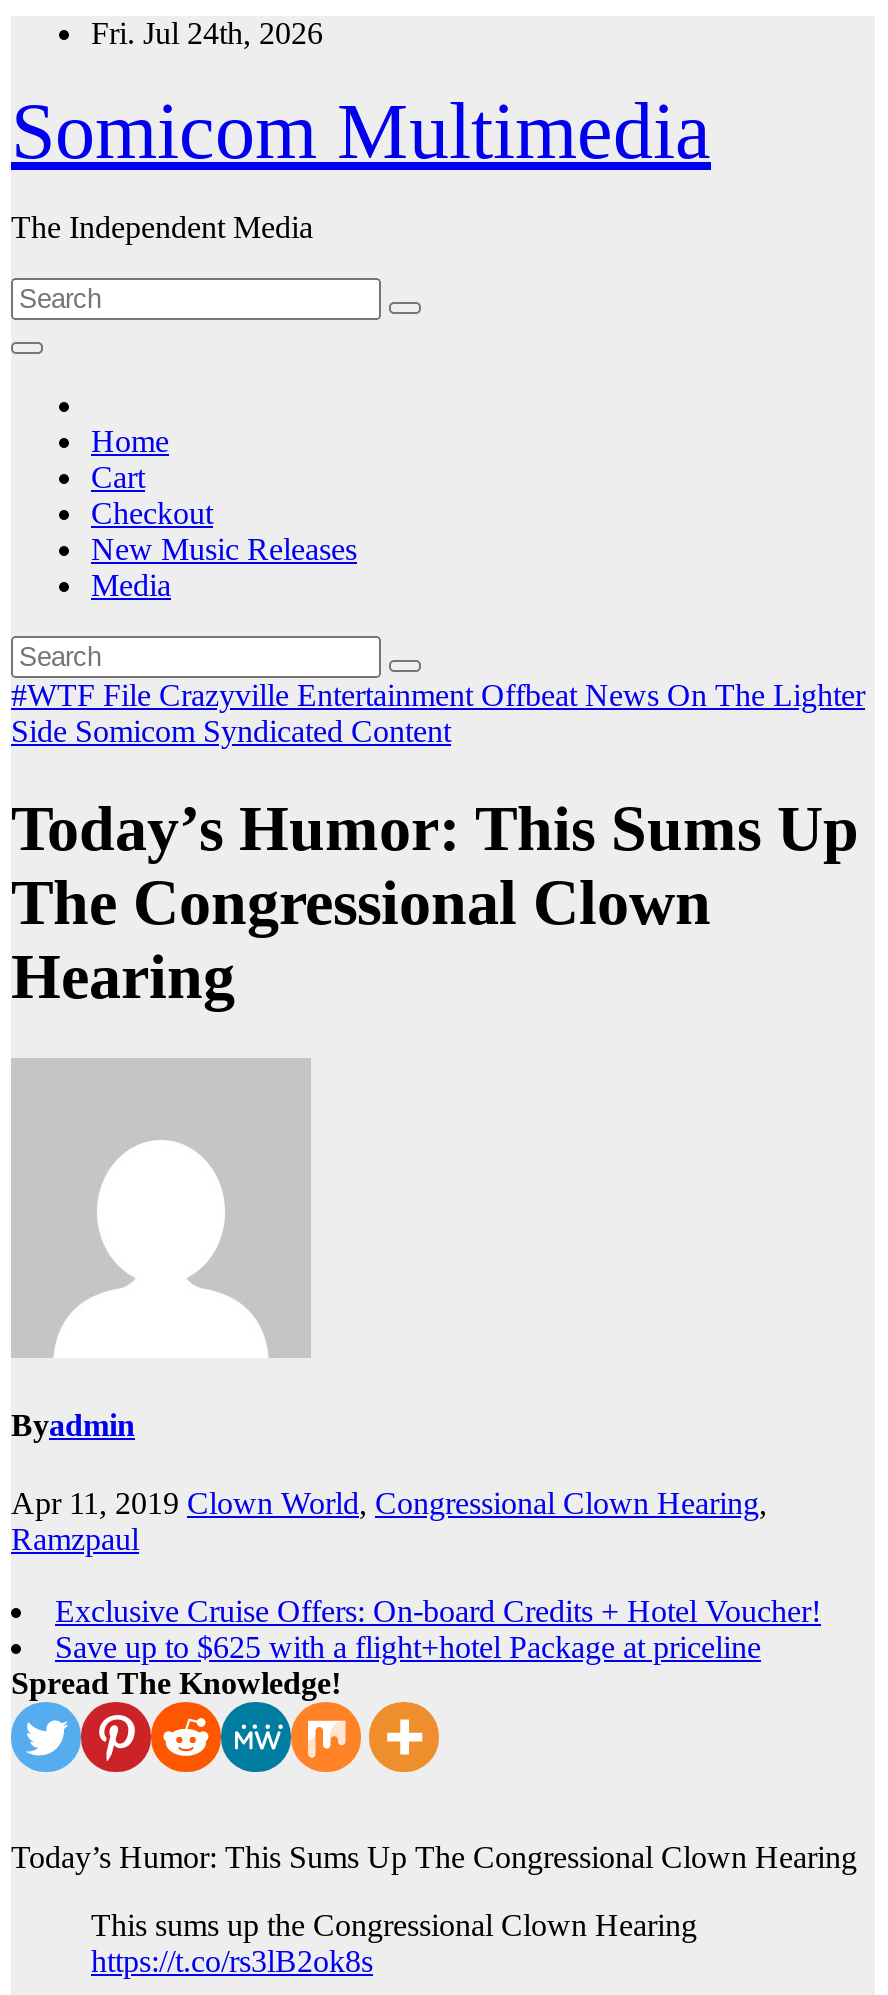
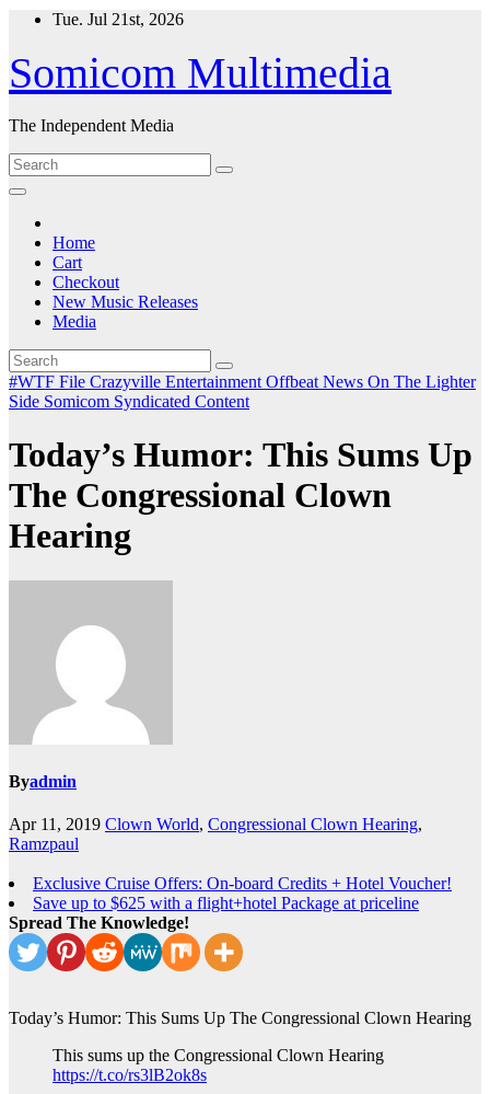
- Fri. Jul 24th, 2026
+ Tue. Jul 21st, 2026
